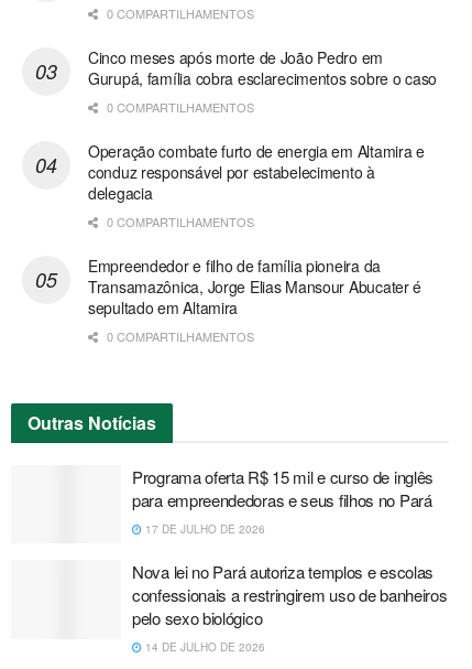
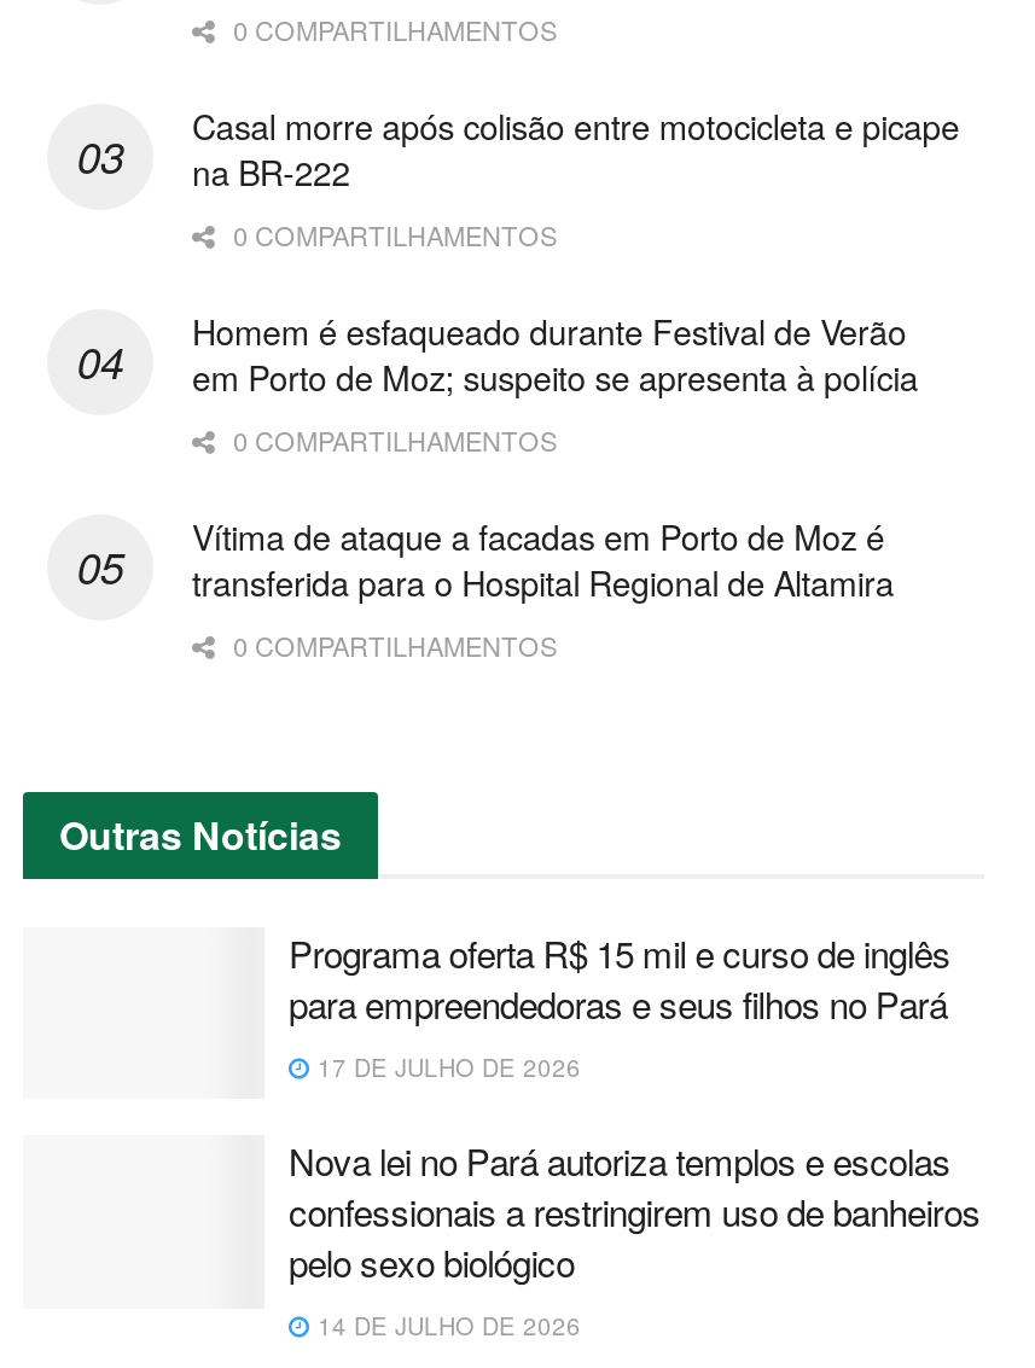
- Cinco meses após morte de João Pedro em
- Gurupá, família cobra esclarecimentos sobre o caso
+ Casal morre após colisão entre motocicleta e picape
+ na BR-222

- Operação combate furto de energia em Altamira e
- conduz responsável por estabelecimento à
- delegacia
+ Homem é esfaqueado durante Festival de Verão
+ em Porto de Moz; suspeito se apresenta à polícia

- Empreendedor e filho de família pioneira da
- Transamazônica, Jorge Elias Mansour Abucater é
- sepultado em Altamira
+ Vítima de ataque a facadas em Porto de Moz é
+ transferida para o Hospital Regional de Altamira
